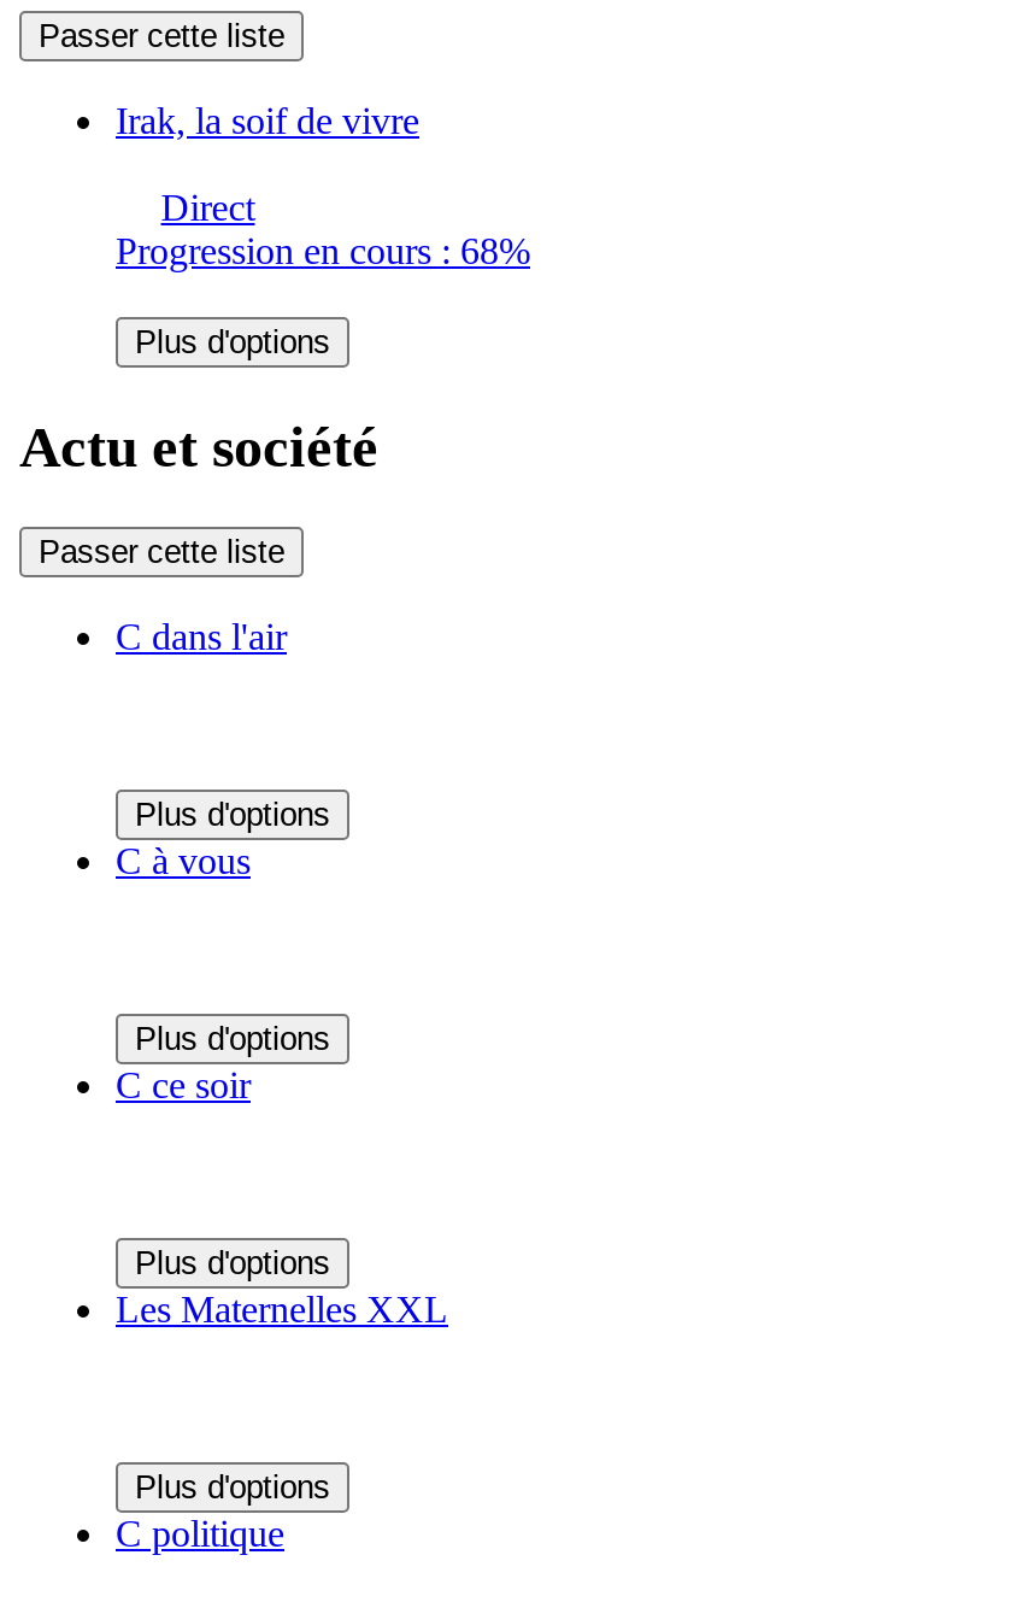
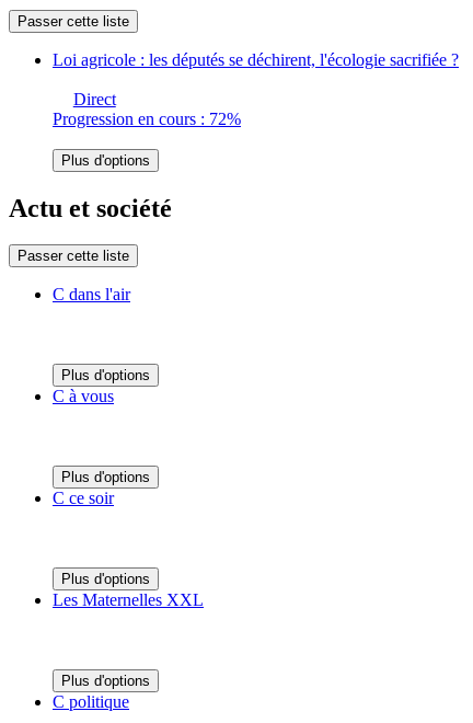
- Irak, la soif de vivre
+ Loi agricole : les députés se déchirent, l'écologie sacrifiée ?

- Progression en cours : 68%
+ Progression en cours : 72%
